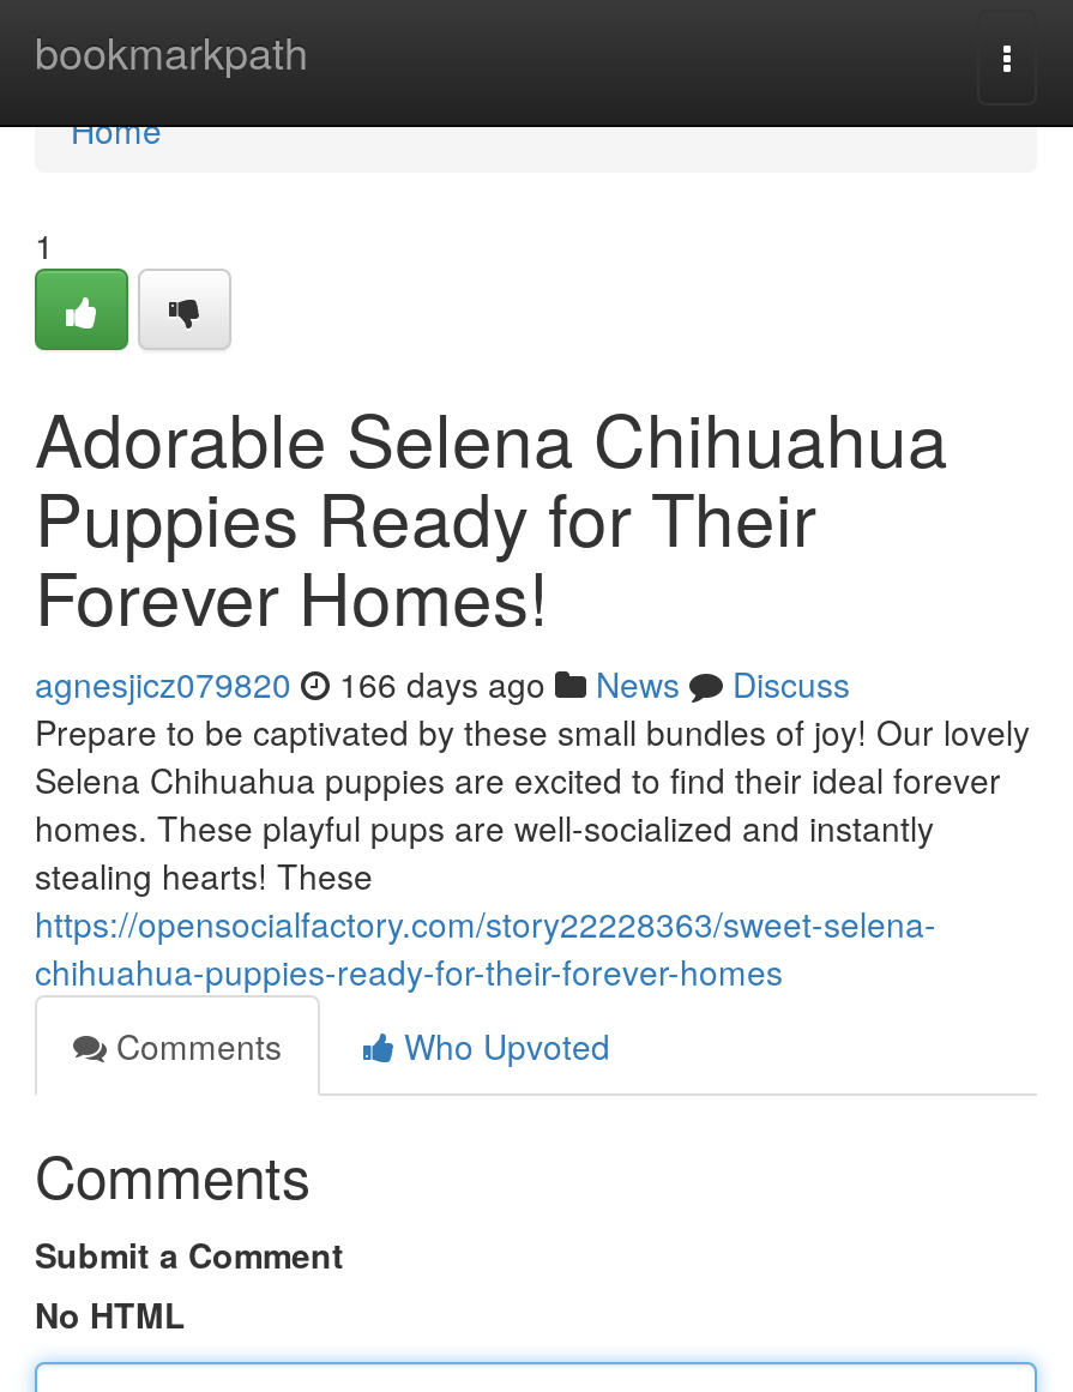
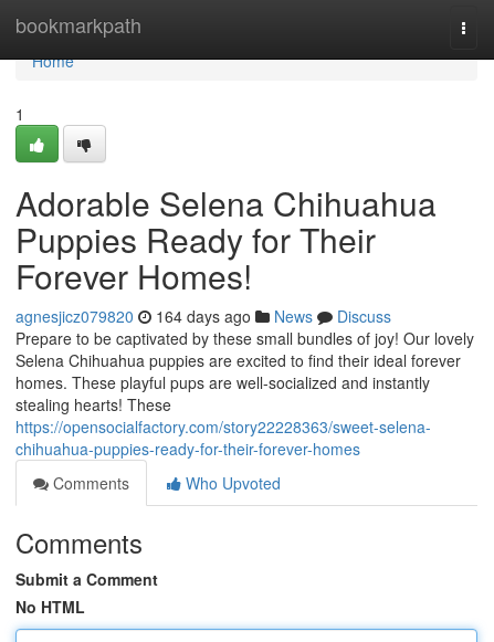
- agnesjicz079820 166 days ago News Discuss
+ agnesjicz079820 164 days ago News Discuss
